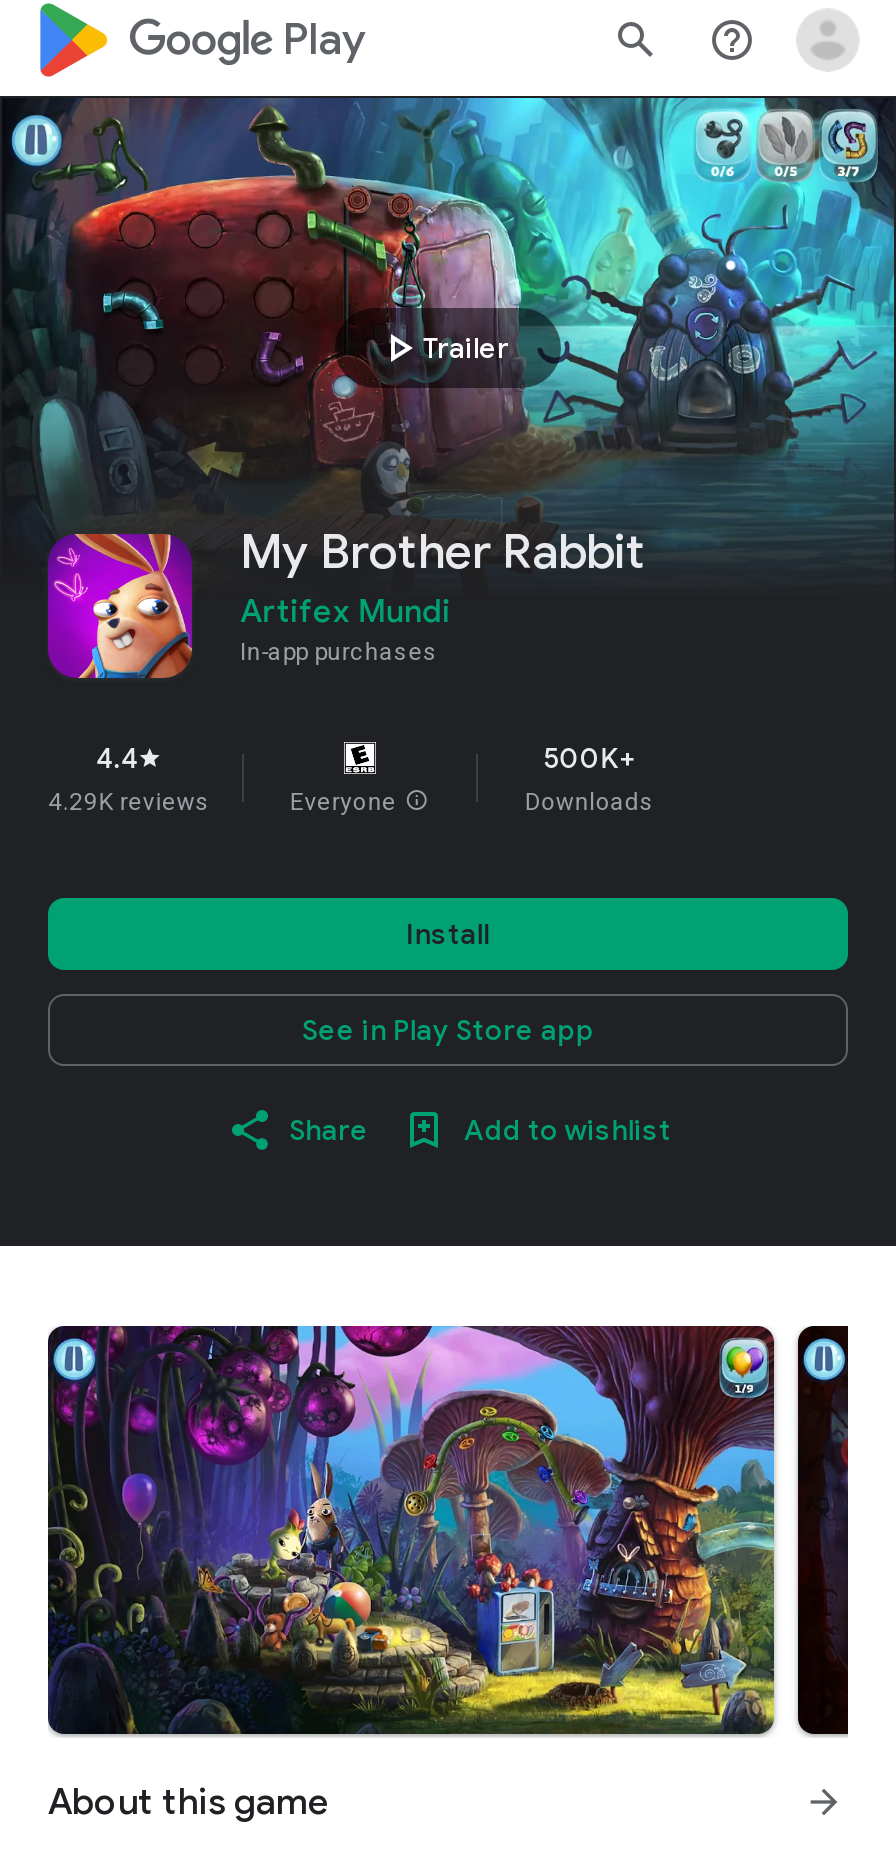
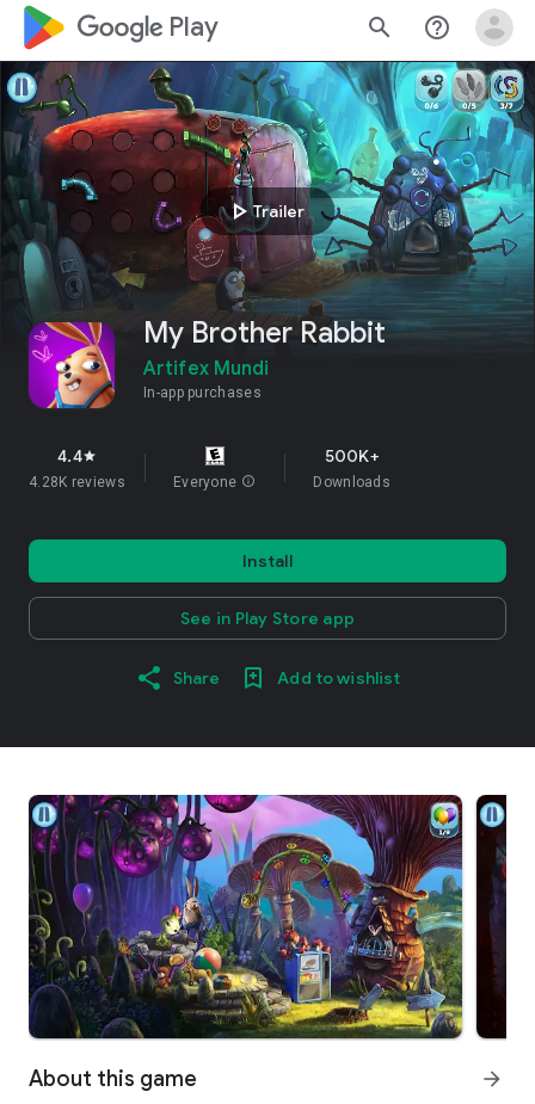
- 4.29K reviews
+ 4.28K reviews
